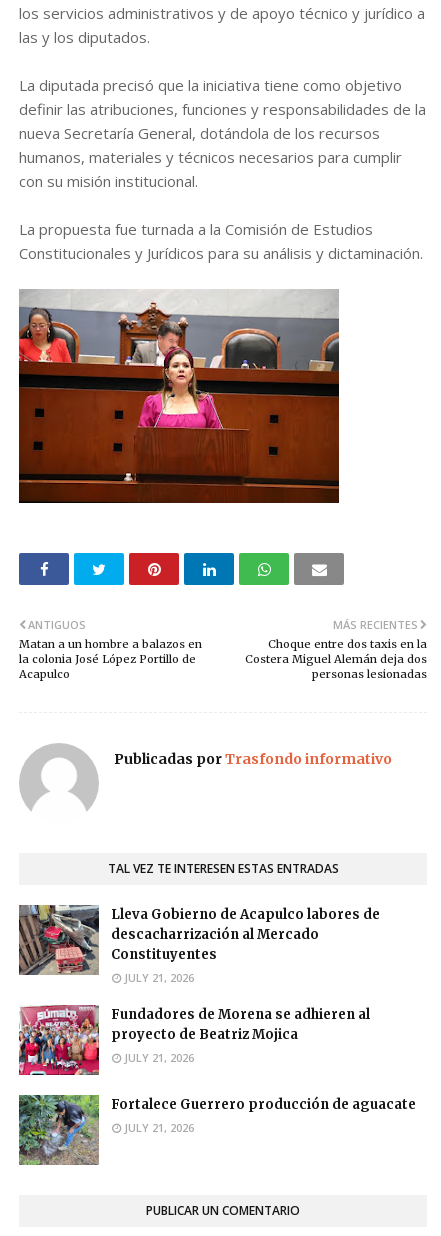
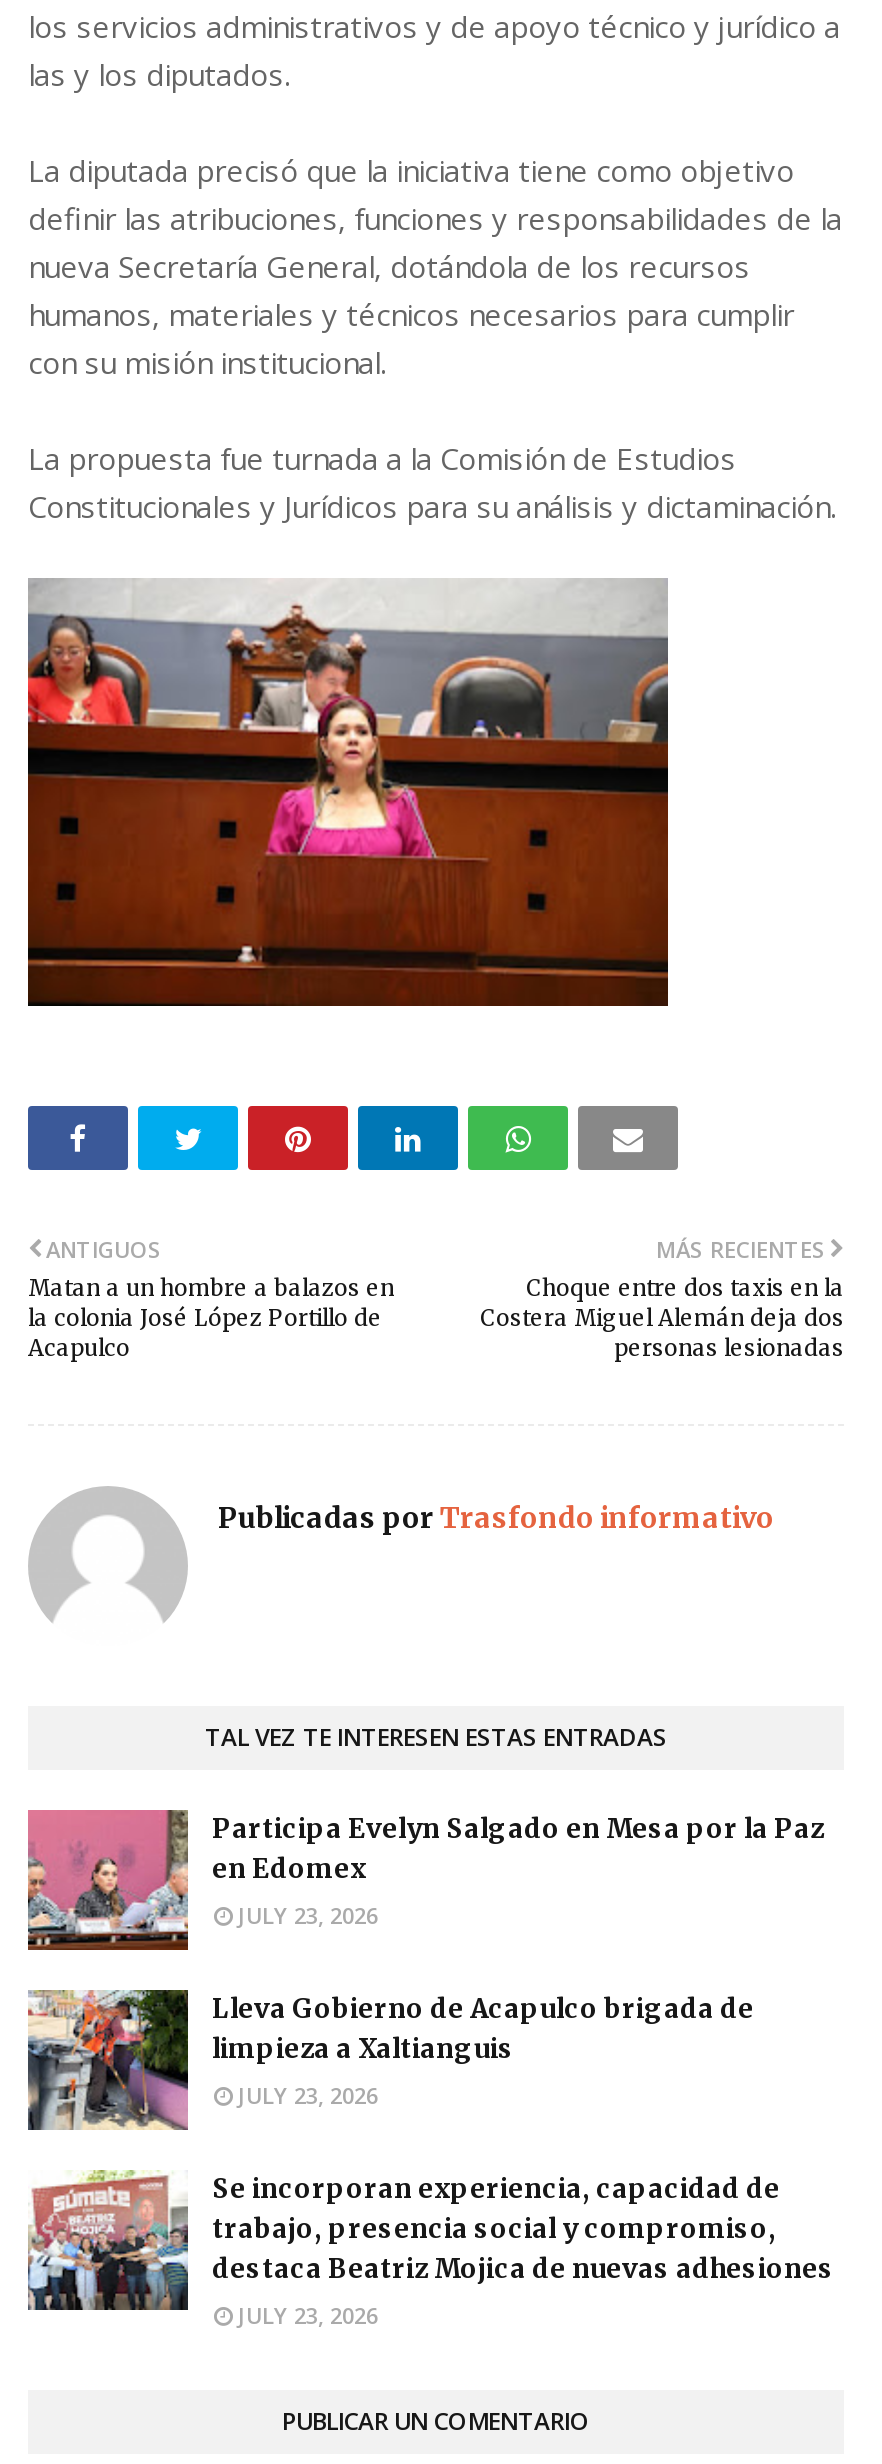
- [image]
- Lleva Gobierno de Acapulco labores de
- descacharrización al Mercado
- Constituyentes
- JULY 21, 2026
+ [image]
+ Participa Evelyn Salgado en Mesa por la Paz
+ en Edomex
+ JULY 23, 2026

- [image]
- Fundadores de Morena se adhieren al
- proyecto de Beatriz Mojica
- JULY 21, 2026
+ [image]
+ Lleva Gobierno de Acapulco brigada de
+ limpieza a Xaltianguis
+ JULY 23, 2026

- [image]
- Fortalece Guerrero producción de aguacate
- JULY 21, 2026
+ [image]
+ Se incorporan experiencia, capacidad de
+ trabajo, presencia social y compromiso,
+ destaca Beatriz Mojica de nuevas adhesiones
+ JULY 23, 2026
